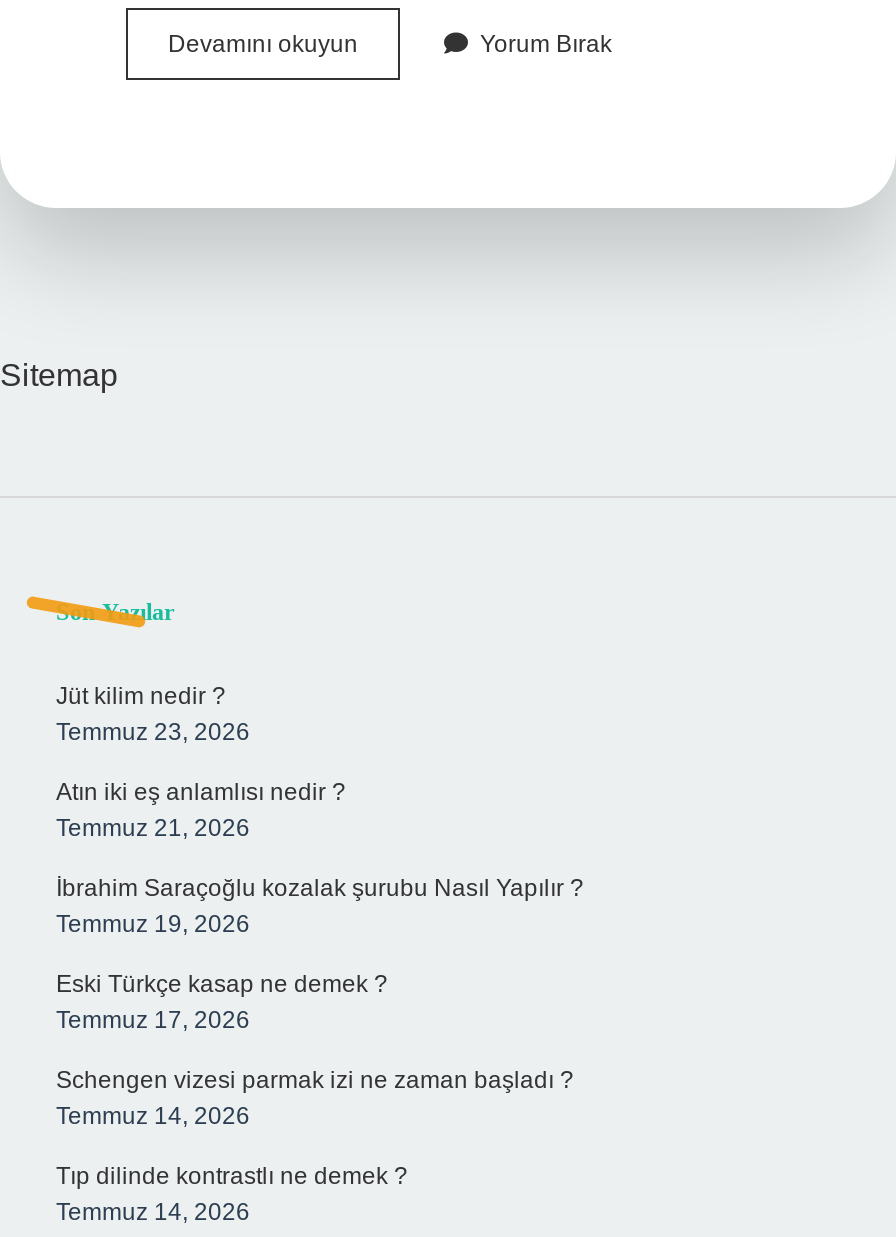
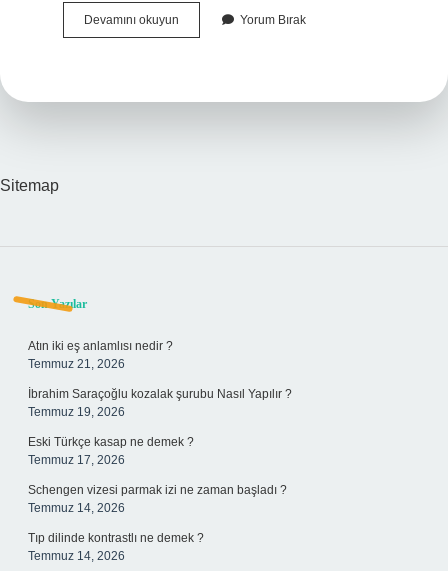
- Jüt kilim nedir ?
- Temmuz 23, 2026
